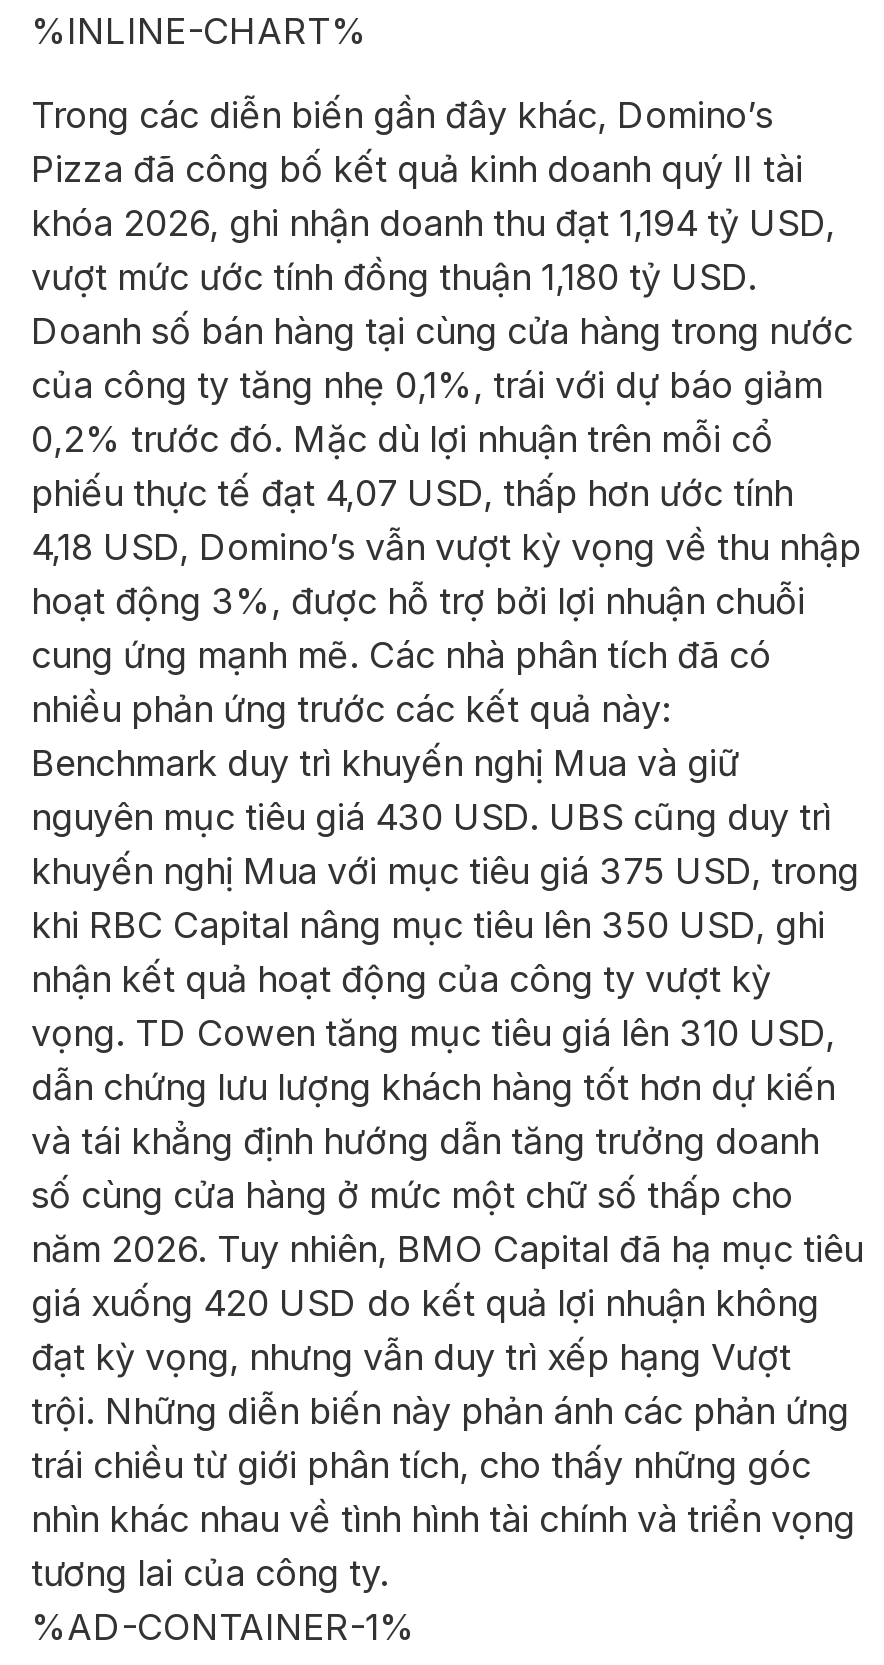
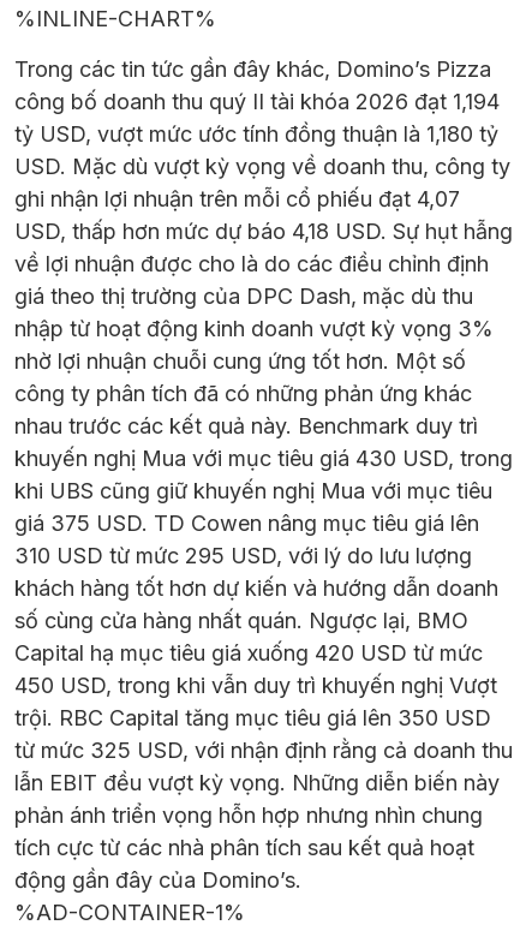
- Trong các diễn biến gần đây khác, Domino’s
- Pizza đã công bố kết quả kinh doanh quý II tài
- khóa 2026, ghi nhận doanh thu đạt 1,194 tỷ USD,
- vượt mức ước tính đồng thuận 1,180 tỷ USD.
- Doanh số bán hàng tại cùng cửa hàng trong nước
- của công ty tăng nhẹ 0,1%, trái với dự báo giảm
- 0,2% trước đó. Mặc dù lợi nhuận trên mỗi cổ
- phiếu thực tế đạt 4,07 USD, thấp hơn ước tính
- 4,18 USD, Domino’s vẫn vượt kỳ vọng về thu nhập
- hoạt động 3%, được hỗ trợ bởi lợi nhuận chuỗi
- cung ứng mạnh mẽ. Các nhà phân tích đã có
- nhiều phản ứng trước các kết quả này:
- Benchmark duy trì khuyến nghị Mua và giữ
- nguyên mục tiêu giá 430 USD. UBS cũng duy trì
- khuyến nghị Mua với mục tiêu giá 375 USD, trong
- khi RBC Capital nâng mục tiêu lên 350 USD, ghi
- nhận kết quả hoạt động của công ty vượt kỳ
- vọng. TD Cowen tăng mục tiêu giá lên 310 USD,
- dẫn chứng lưu lượng khách hàng tốt hơn dự kiến
- và tái khẳng định hướng dẫn tăng trưởng doanh
- số cùng cửa hàng ở mức một chữ số thấp cho
- năm 2026. Tuy nhiên, BMO Capital đã hạ mục tiêu
- giá xuống 420 USD do kết quả lợi nhuận không
- đạt kỳ vọng, nhưng vẫn duy trì xếp hạng Vượt
- trội. Những diễn biến này phản ánh các phản ứng
- trái chiều từ giới phân tích, cho thấy những góc
- nhìn khác nhau về tình hình tài chính và triển vọng
- tương lai của công ty.
+ Trong các tin tức gần đây khác, Domino’s Pizza
+ công bố doanh thu quý II tài khóa 2026 đạt 1,194
+ tỷ USD, vượt mức ước tính đồng thuận là 1,180 tỷ
+ USD. Mặc dù vượt kỳ vọng về doanh thu, công ty
+ ghi nhận lợi nhuận trên mỗi cổ phiếu đạt 4,07
+ USD, thấp hơn mức dự báo 4,18 USD. Sự hụt hẫng
+ về lợi nhuận được cho là do các điều chỉnh định
+ giá theo thị trường của DPC Dash, mặc dù thu
+ nhập từ hoạt động kinh doanh vượt kỳ vọng 3%
+ nhờ lợi nhuận chuỗi cung ứng tốt hơn. Một số
+ công ty phân tích đã có những phản ứng khác
+ nhau trước các kết quả này. Benchmark duy trì
+ khuyến nghị Mua với mục tiêu giá 430 USD, trong
+ khi UBS cũng giữ khuyến nghị Mua với mục tiêu
+ giá 375 USD. TD Cowen nâng mục tiêu giá lên
+ 310 USD từ mức 295 USD, với lý do lưu lượng
+ khách hàng tốt hơn dự kiến và hướng dẫn doanh
+ số cùng cửa hàng nhất quán. Ngược lại, BMO
+ Capital hạ mục tiêu giá xuống 420 USD từ mức
+ 450 USD, trong khi vẫn duy trì khuyến nghị Vượt
+ trội. RBC Capital tăng mục tiêu giá lên 350 USD
+ từ mức 325 USD, với nhận định rằng cả doanh thu
+ lẫn EBIT đều vượt kỳ vọng. Những diễn biến này
+ phản ánh triển vọng hỗn hợp nhưng nhìn chung
+ tích cực từ các nhà phân tích sau kết quả hoạt
+ động gần đây của Domino’s.
